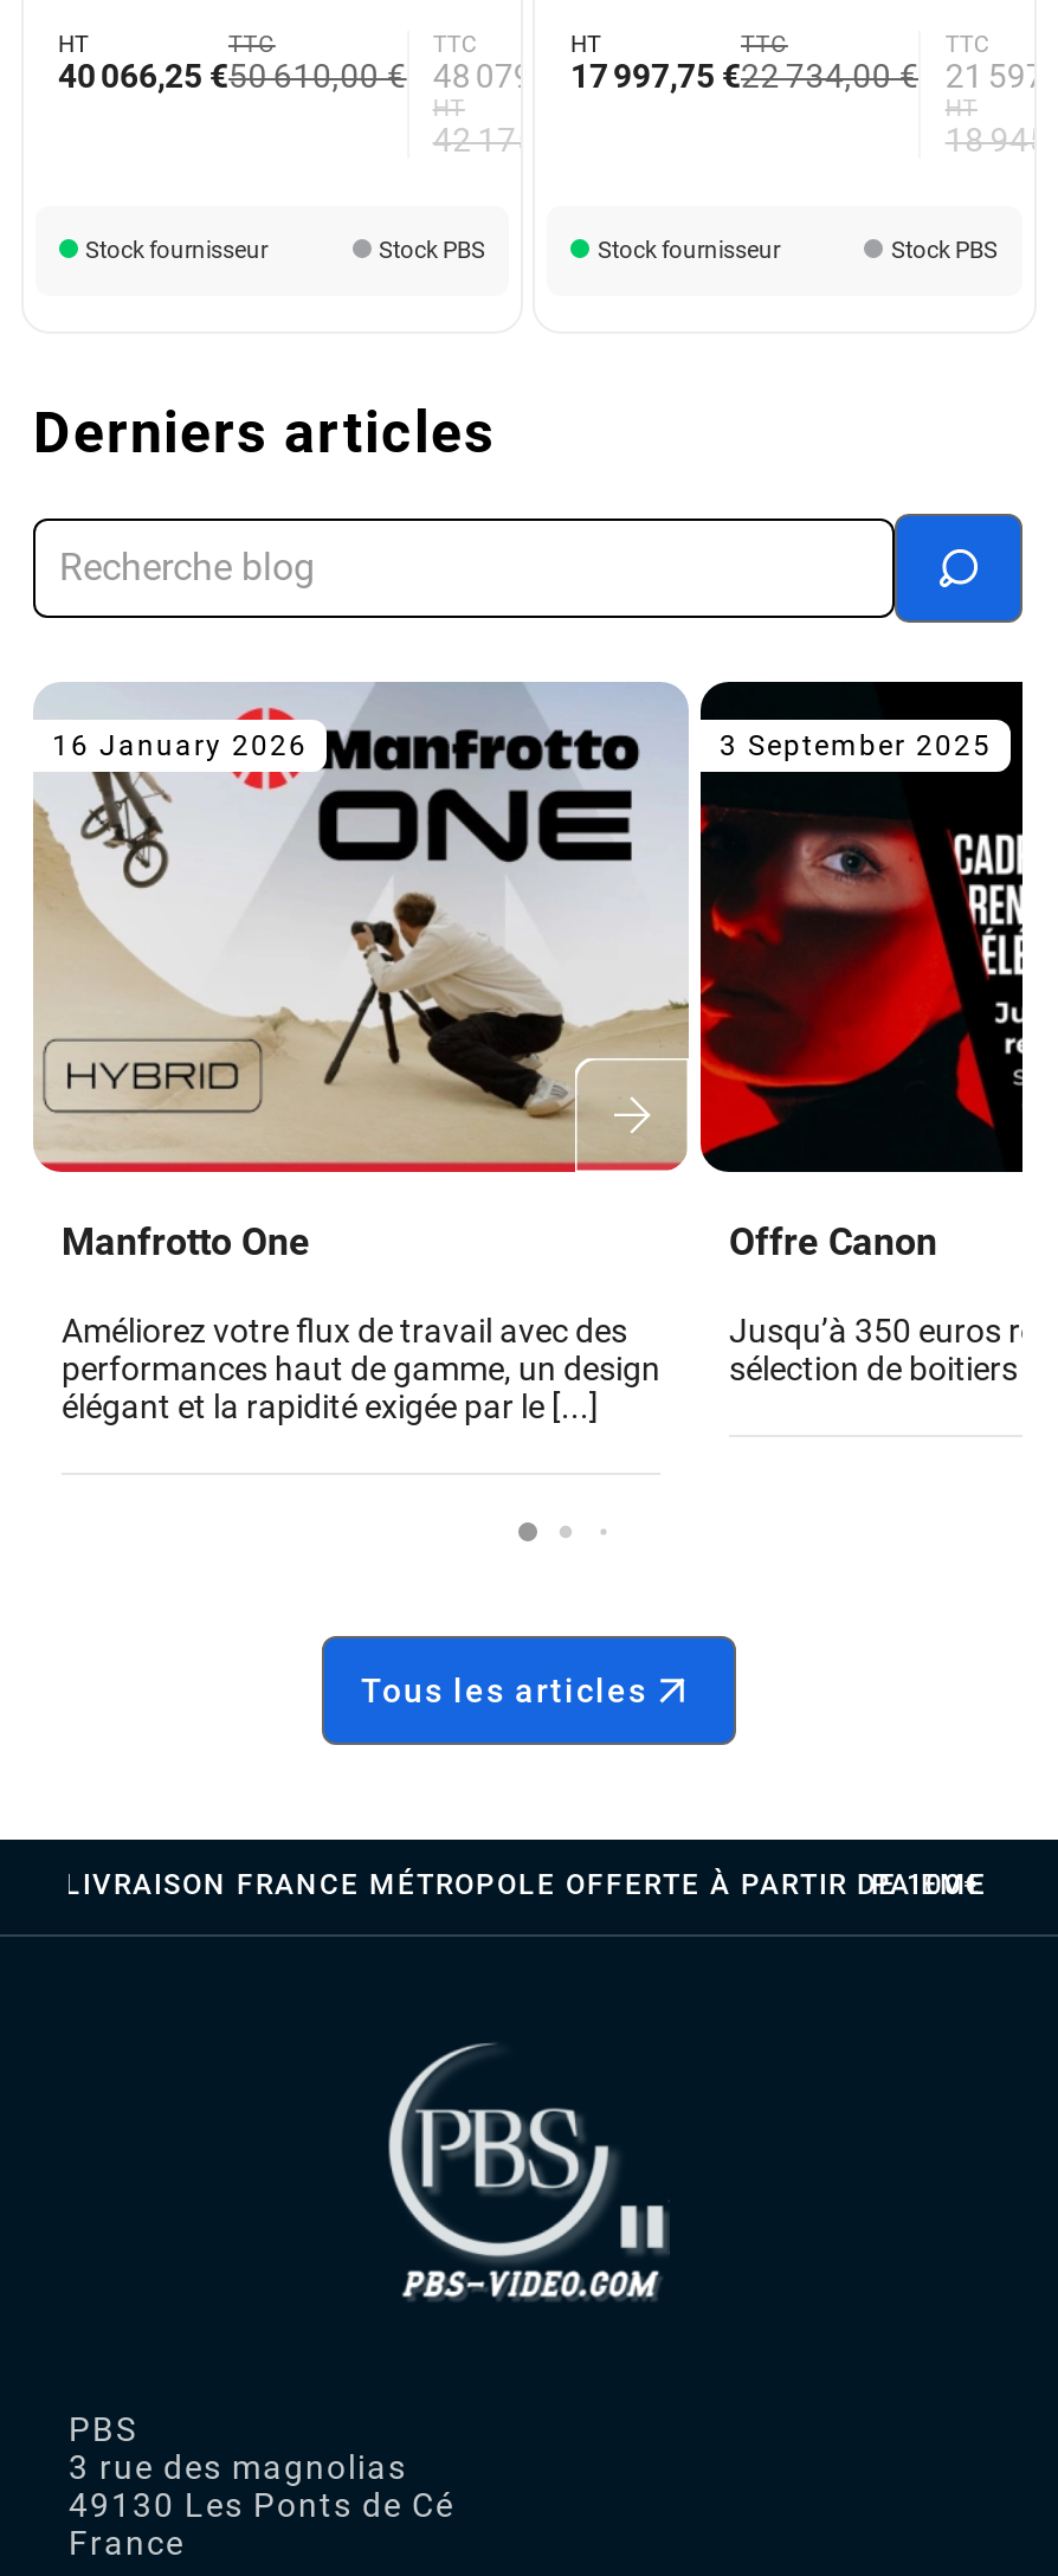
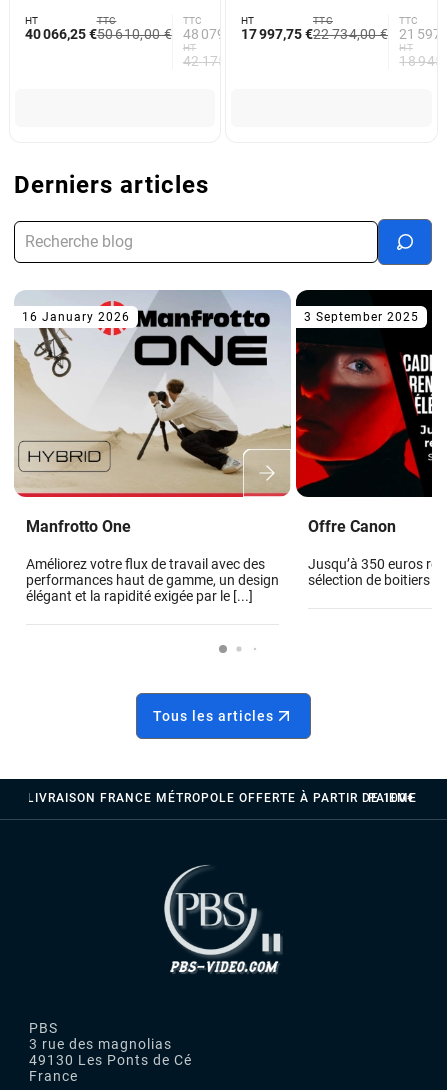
- Stock fournisseur
- Stock PBS

- Stock fournisseur
- Stock PBS
